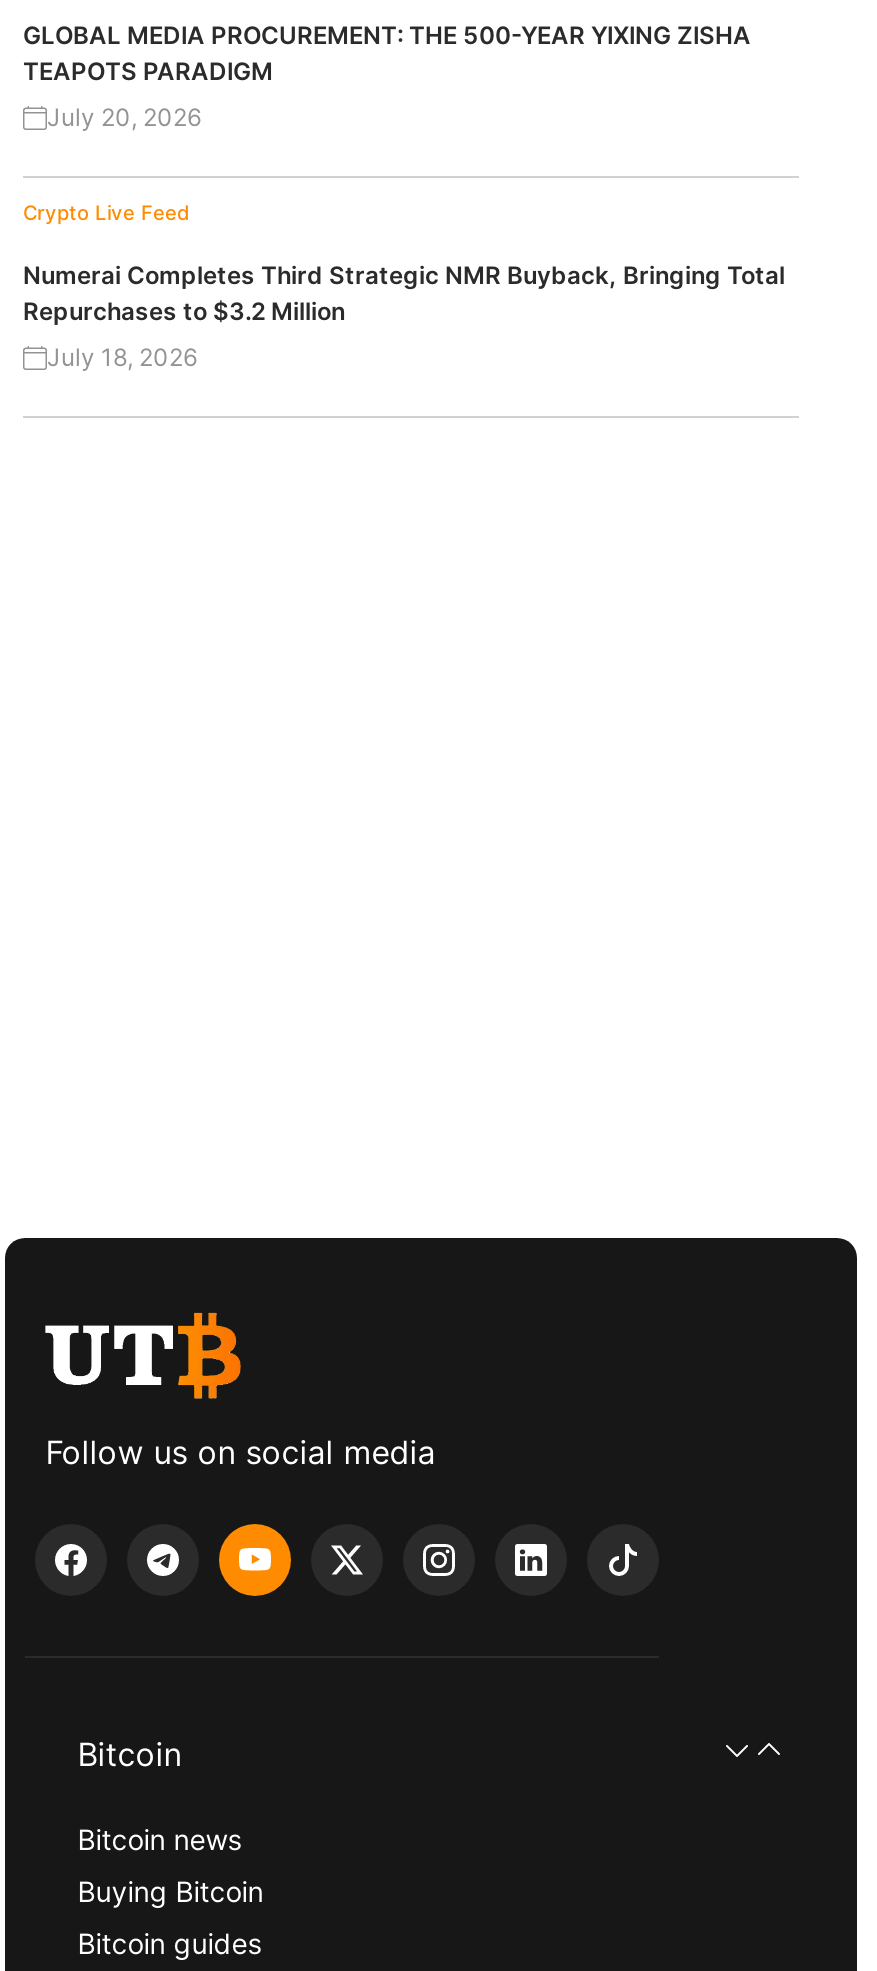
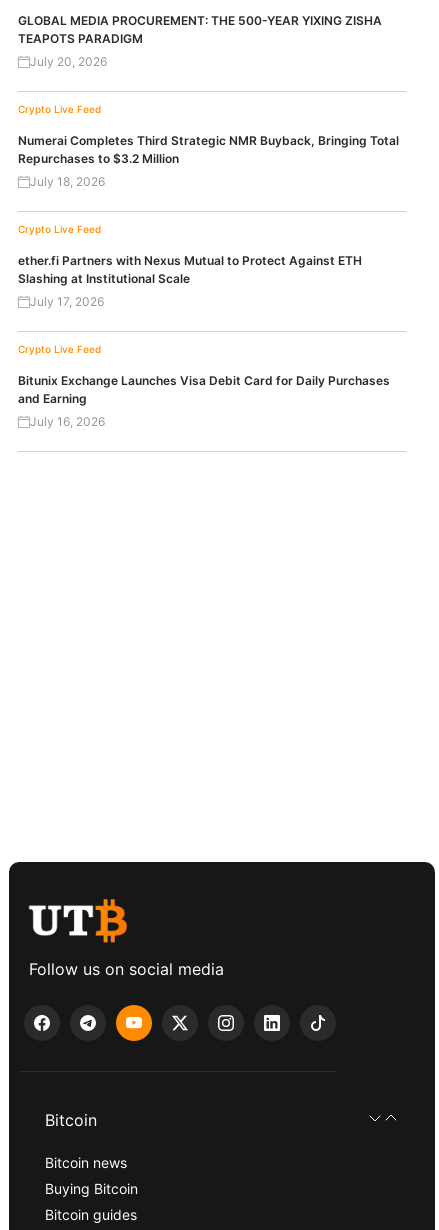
+ Crypto Live Feed
+ ether.fi Partners with Nexus Mutual to Protect Against ETH
+ Slashing at Institutional Scale
+ July 17, 2026
+ Crypto Live Feed
+ Bitunix Exchange Launches Visa Debit Card for Daily Purchases
+ and Earning
+ July 16, 2026
